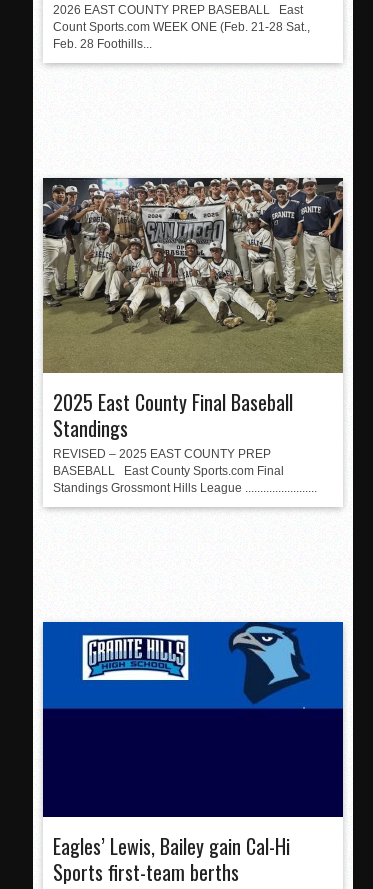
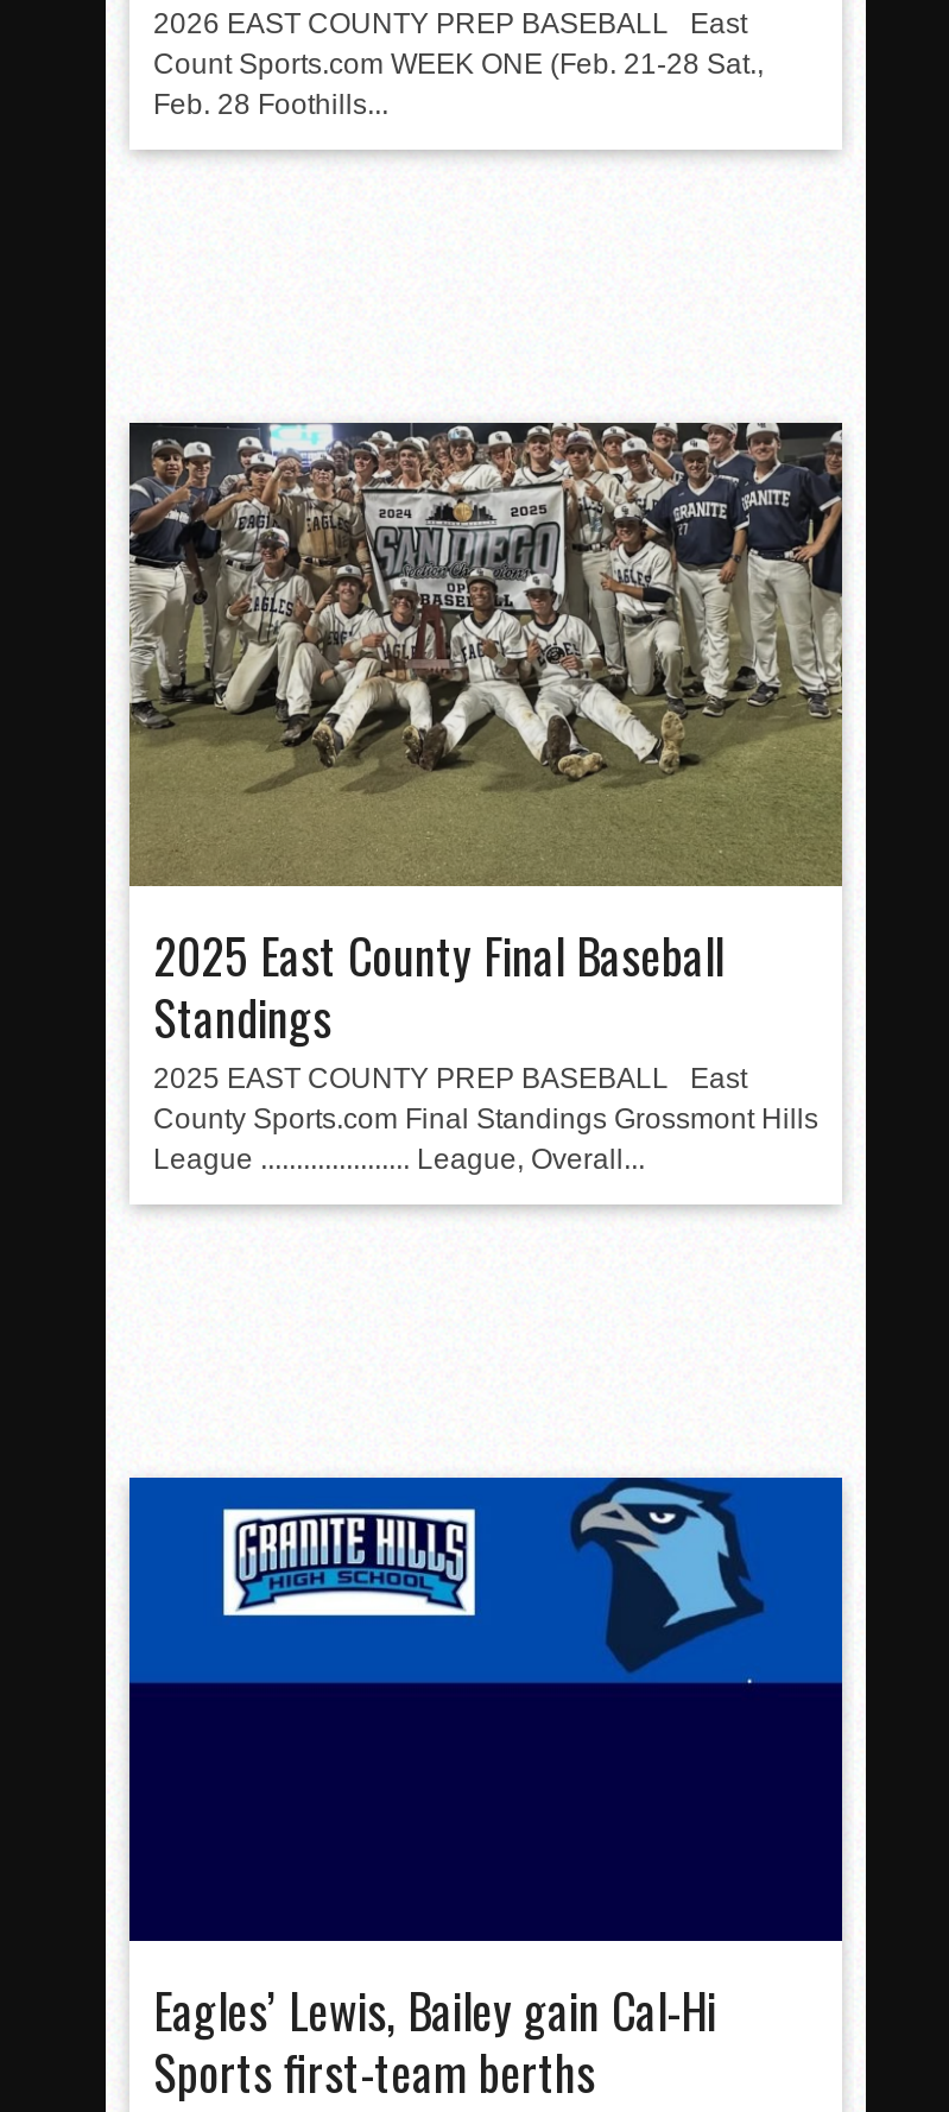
- REVISED – 2025 EAST COUNTY PREP
- BASEBALL East County Sports.com Final
- Standings Grossmont Hills League ........................
+ 2025 EAST COUNTY PREP BASEBALL East
+ County Sports.com Final Standings Grossmont Hills
+ League ..................... League, Overall...
